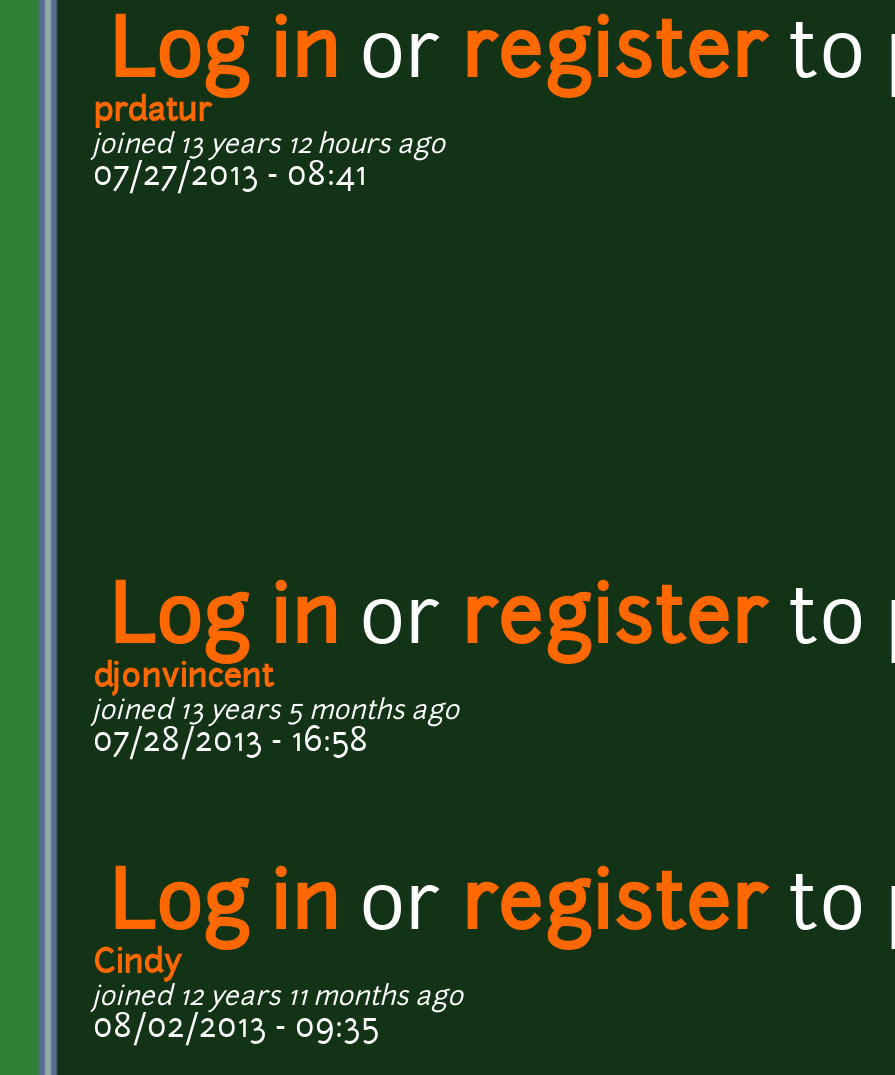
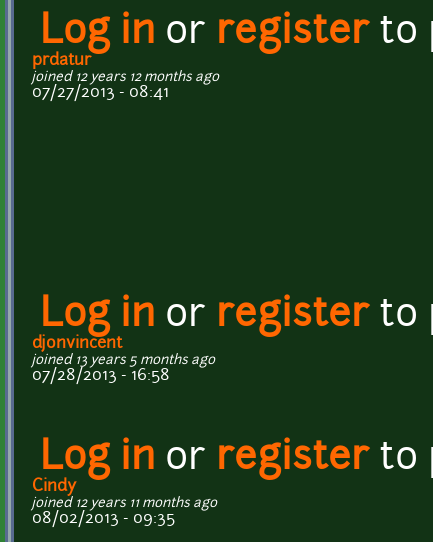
- joined 13 years 12 hours ago
+ joined 12 years 12 months ago
